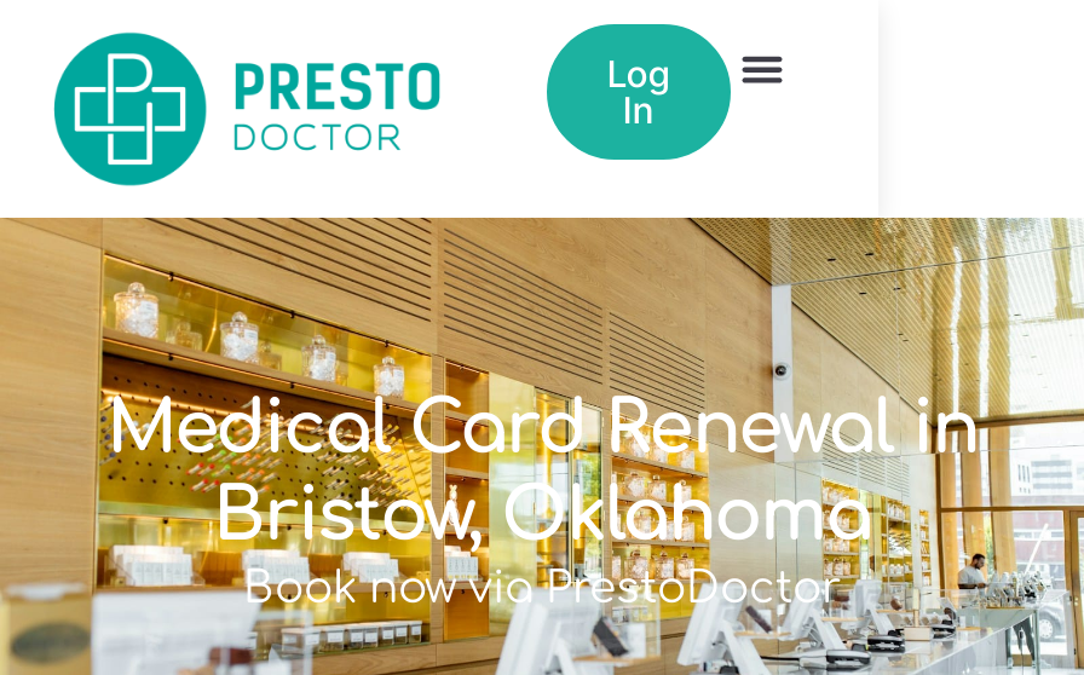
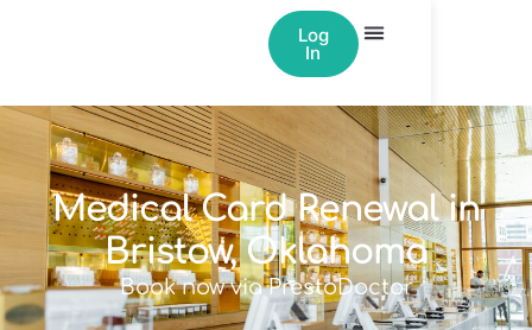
- [image]

- [image]
